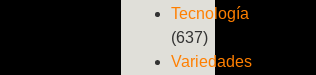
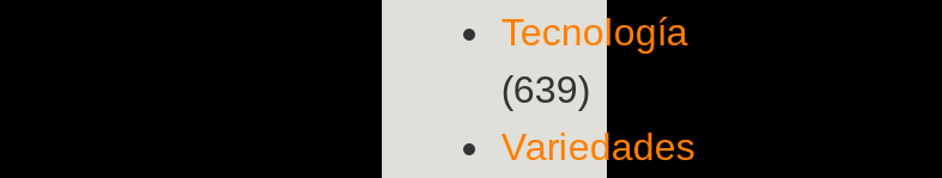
- (637)
+ (639)
